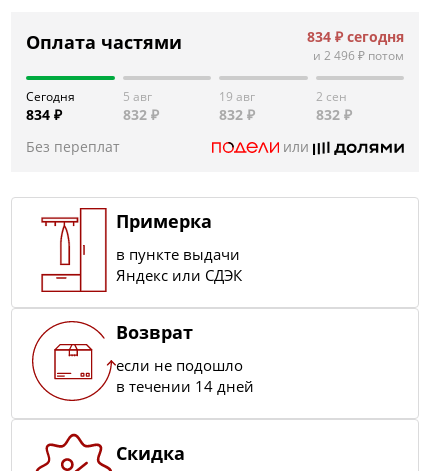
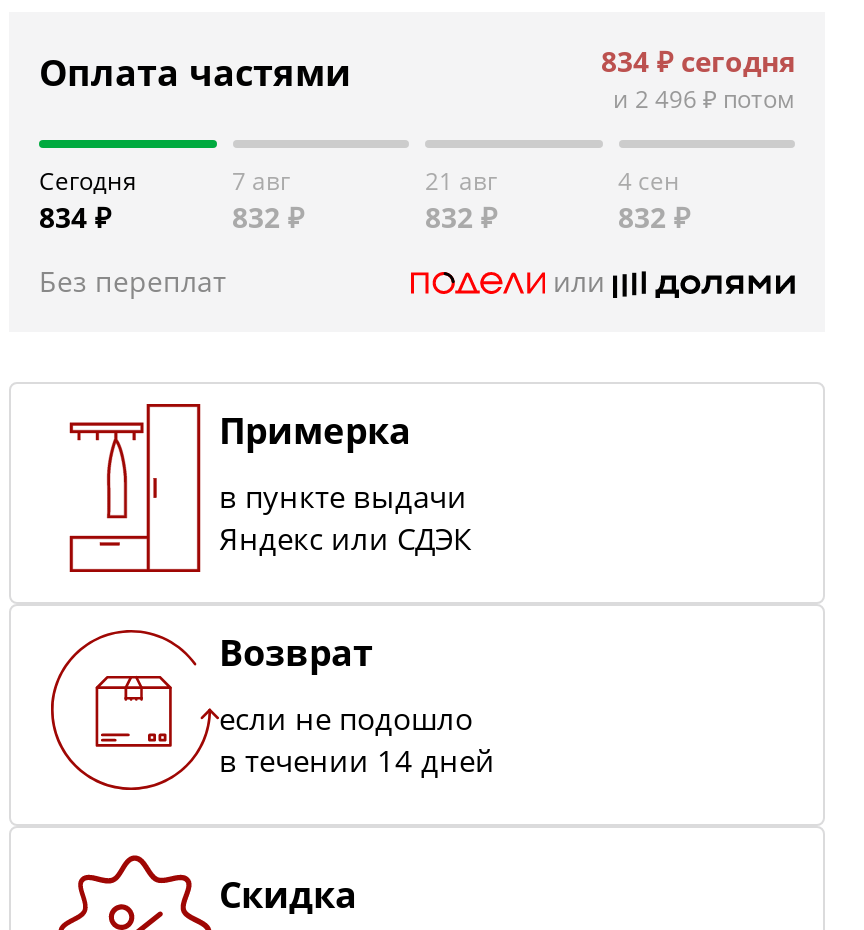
- 5 авг
+ 7 авг

- 19 авг
+ 21 авг

- 2 сен
+ 4 сен
